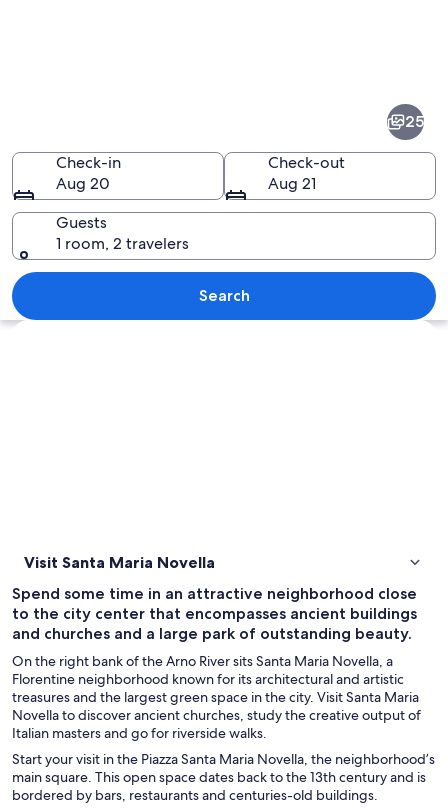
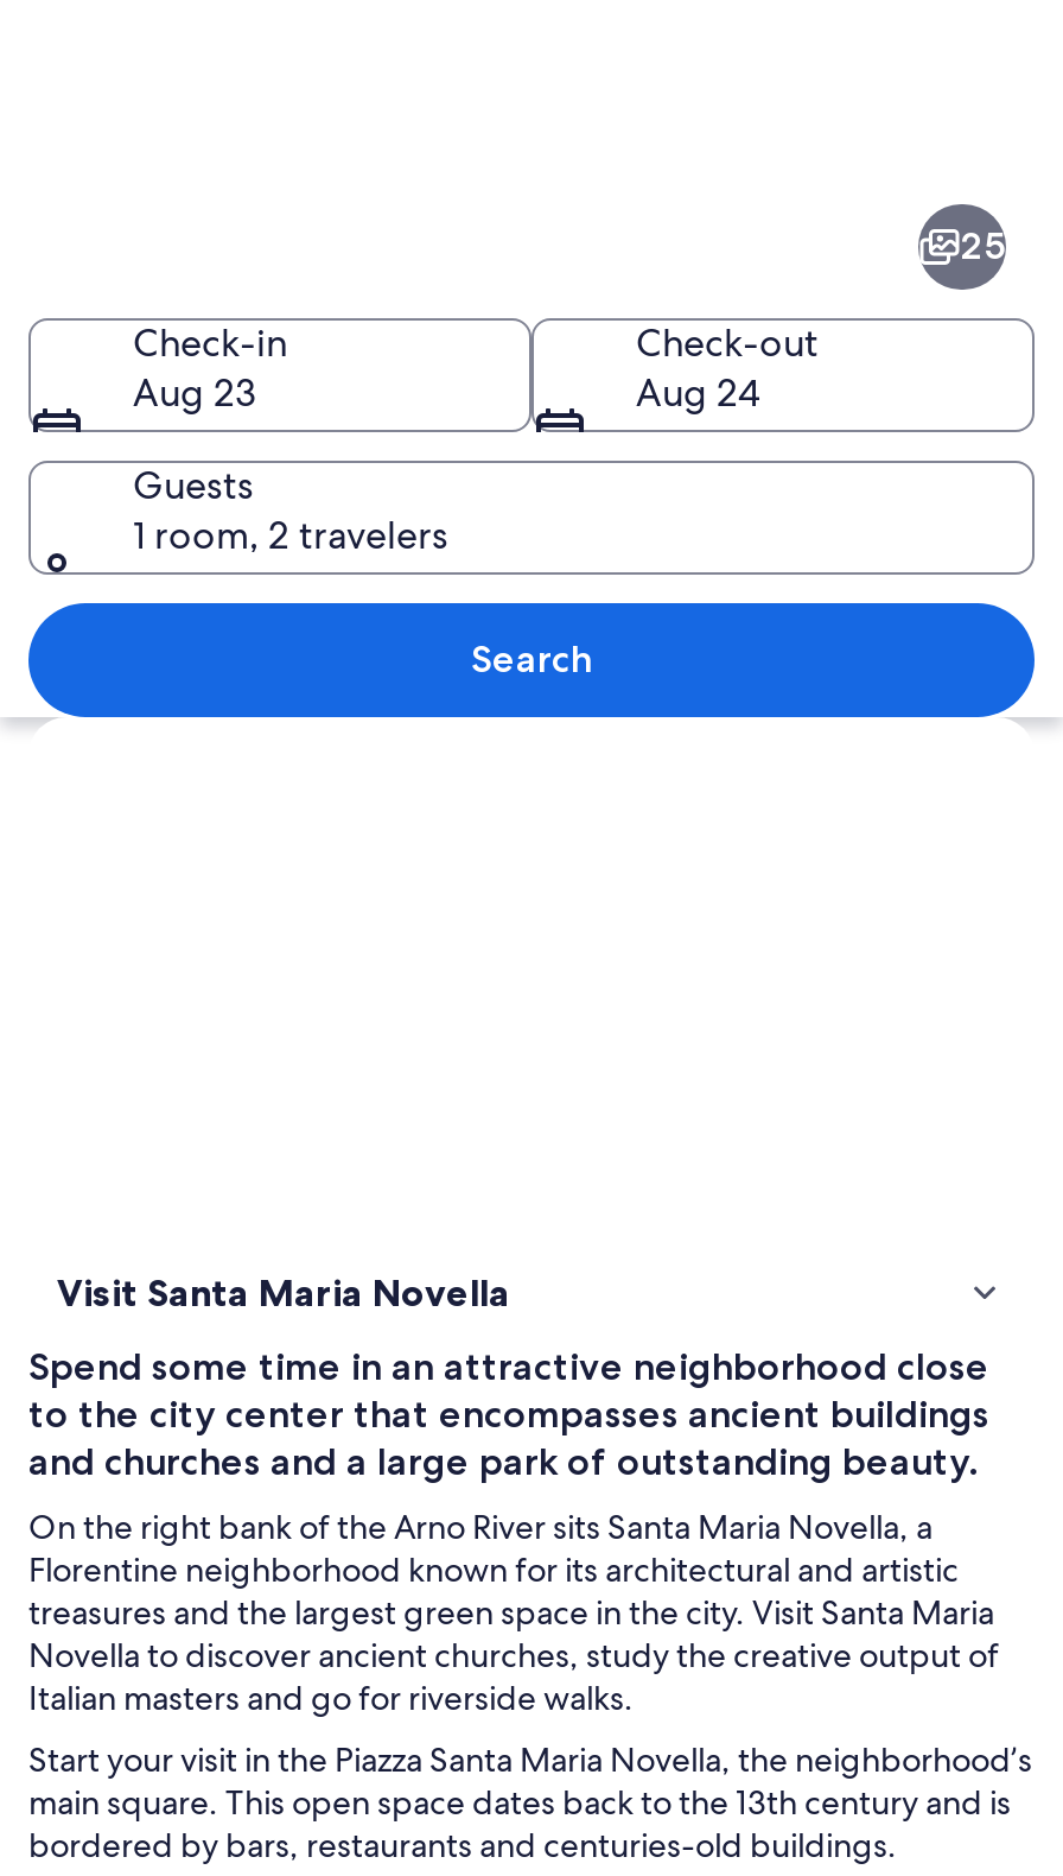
- Aug 20
+ Aug 23

- Aug 21
+ Aug 24
